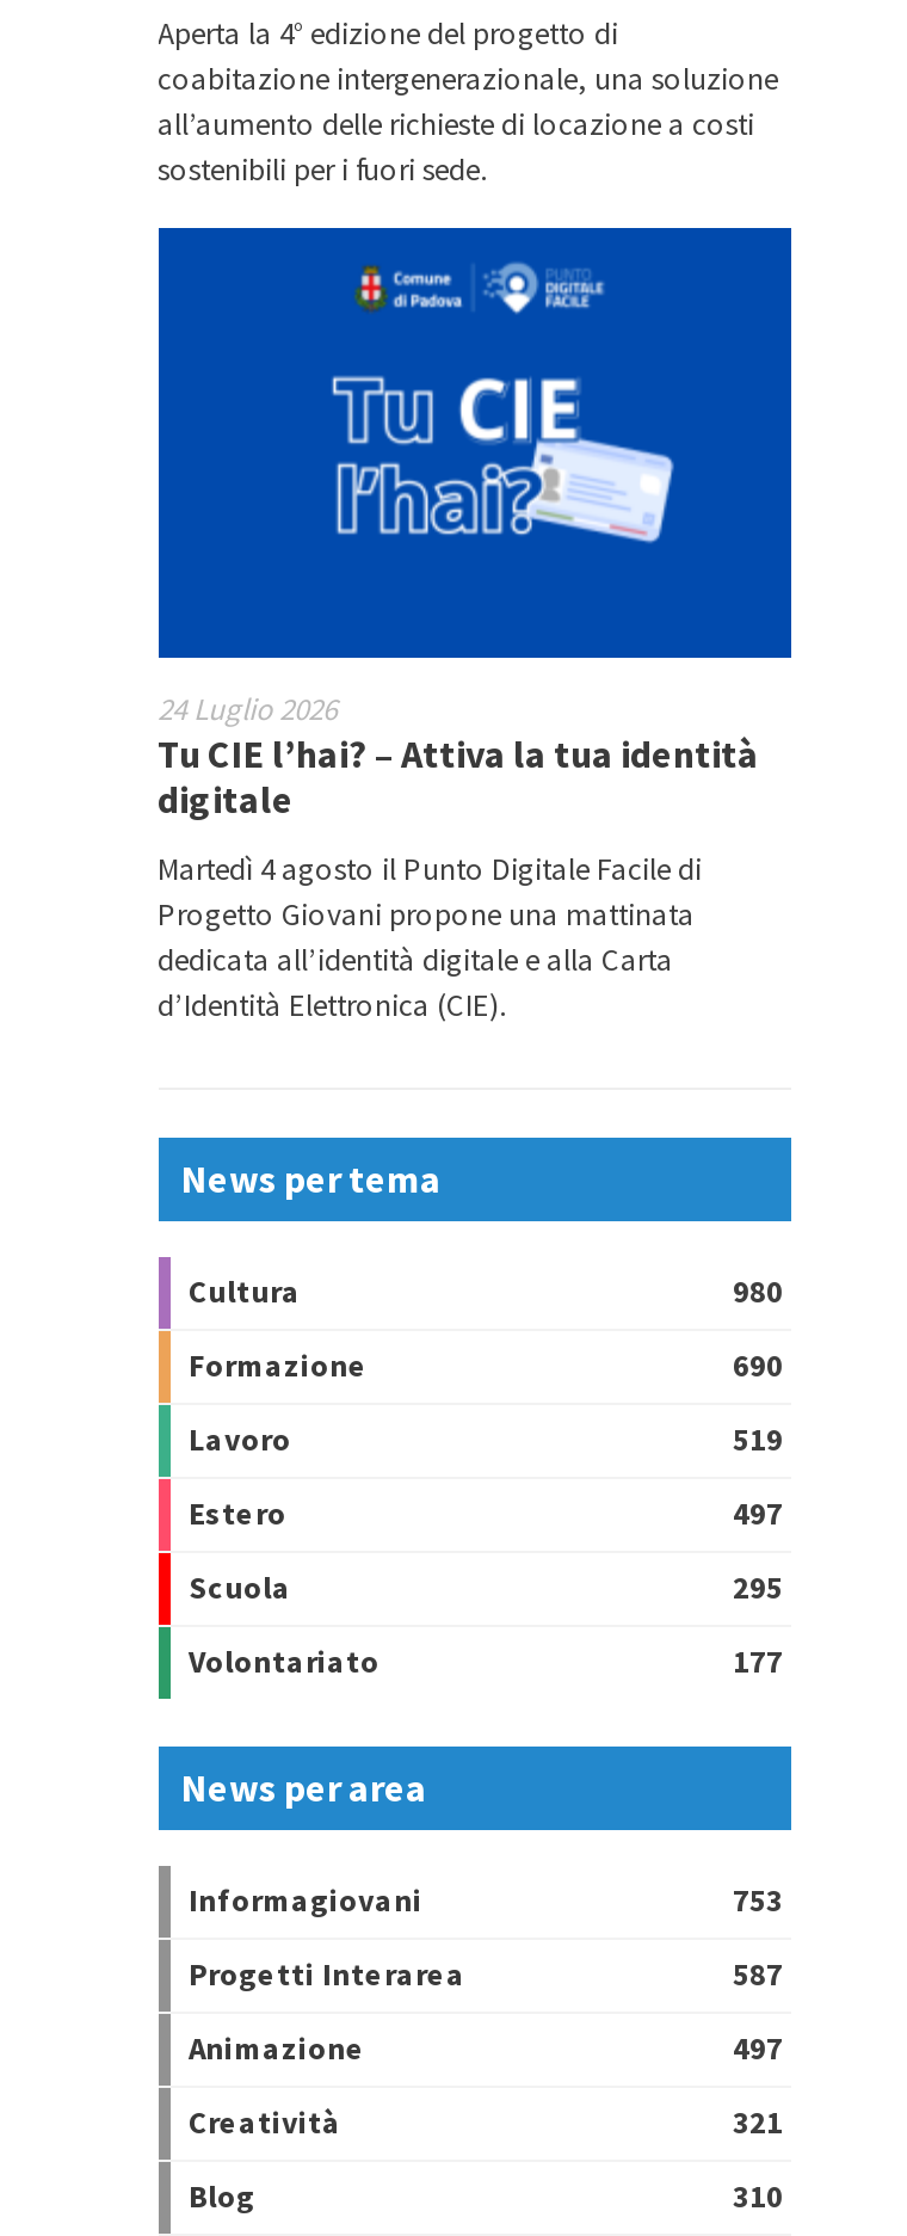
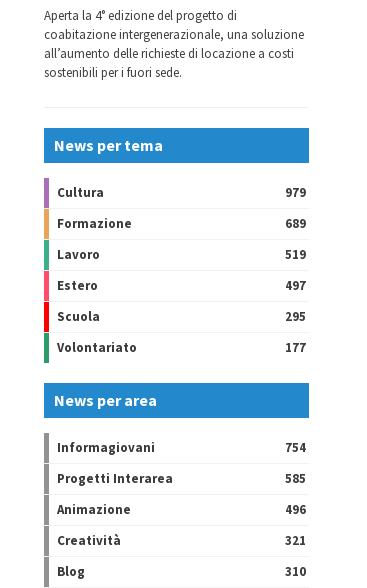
- [image]
- 24 Luglio 2026
- Tu CIE l’hai? – Attiva la tua identità
- digitale
- Martedì 4 agosto il Punto Digitale Facile di
- Progetto Giovani propone una mattinata
- dedicata all’identità digitale e alla Carta
- d’Identità Elettronica (CIE).

- 980
+ 979

- 690
+ 689

- 753
+ 754

- 587
+ 585

- 497
+ 496
